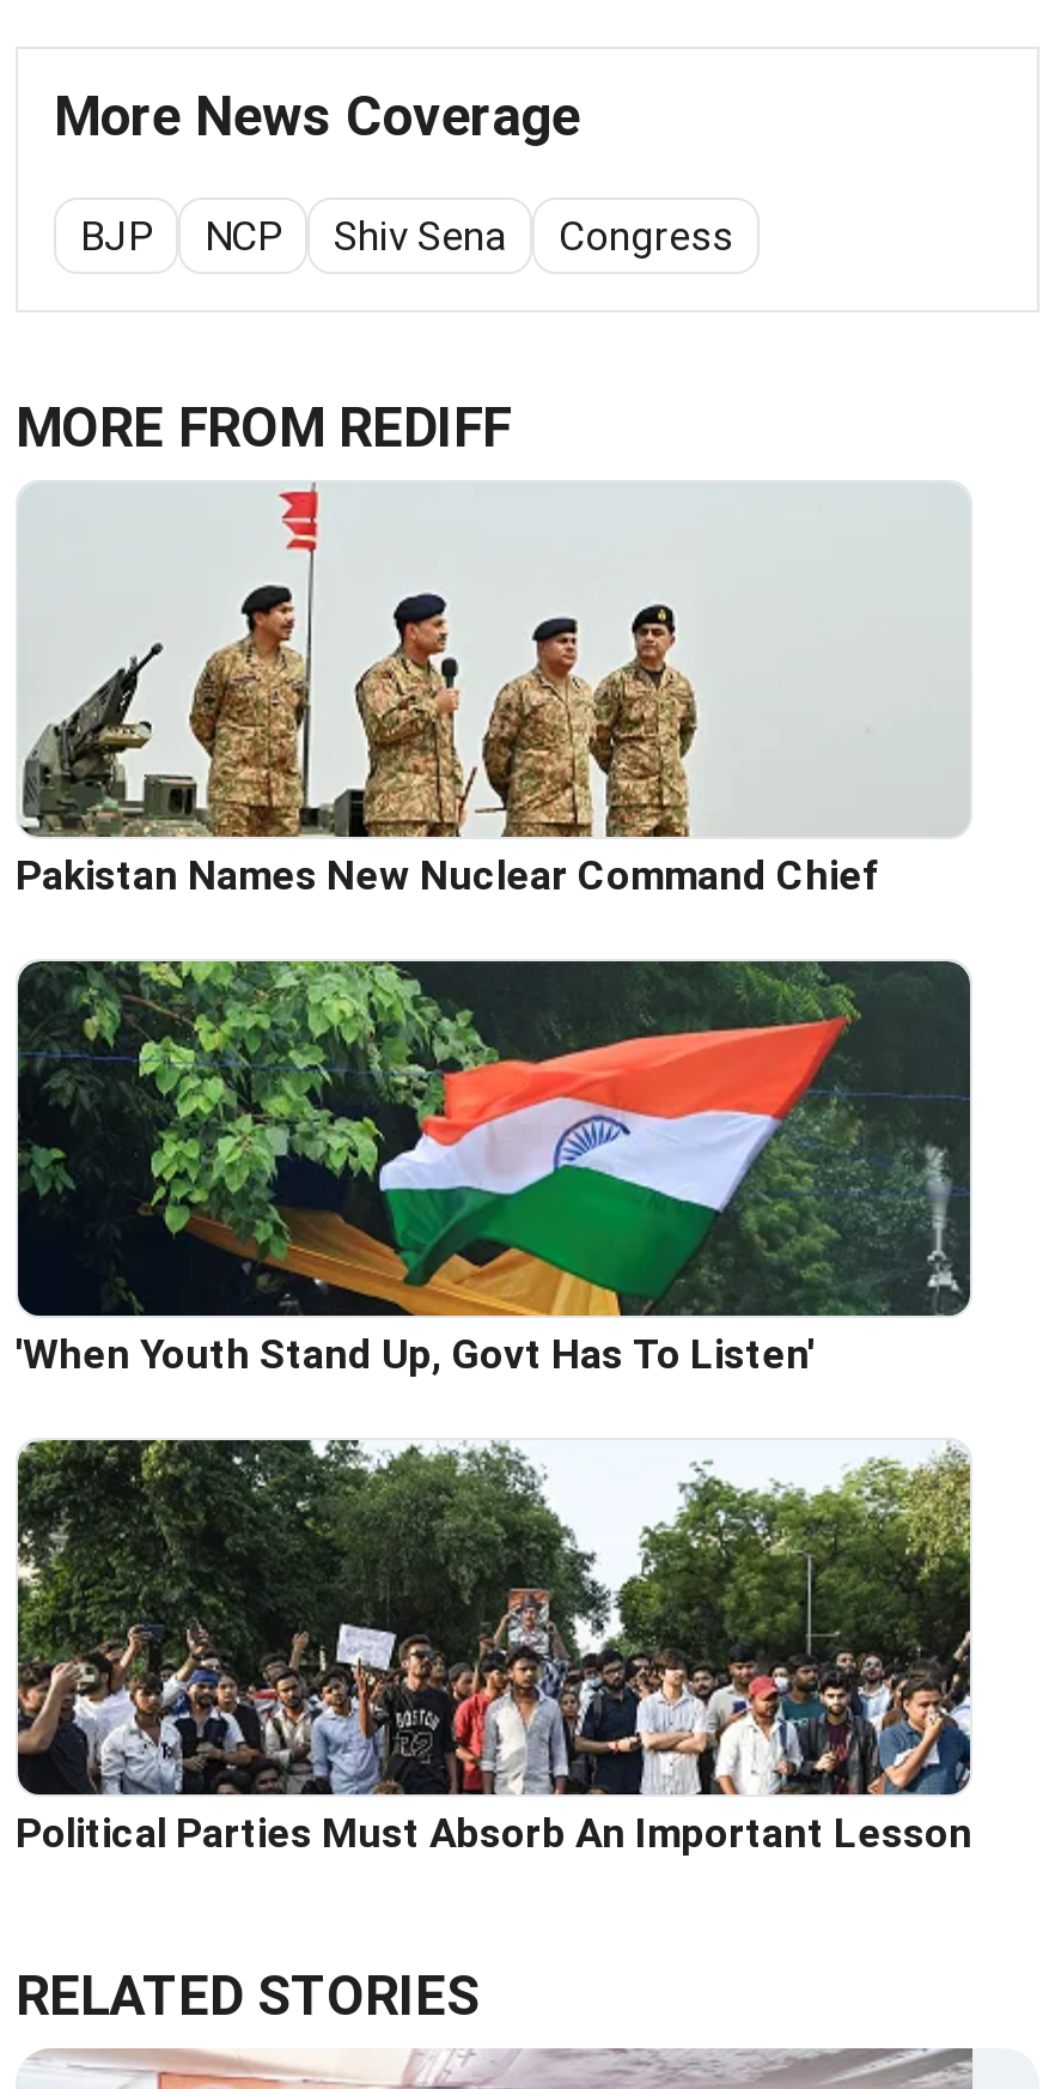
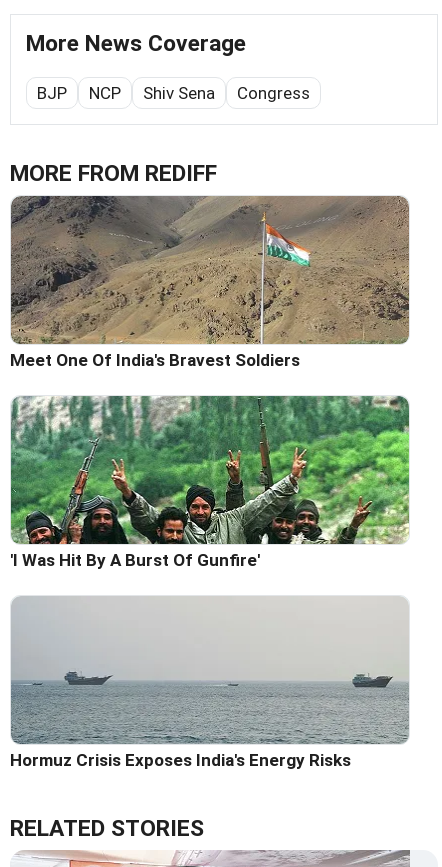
- [image]
- Pakistan Names New Nuclear Command Chief
+ [image]
+ Meet One Of India's Bravest Soldiers

- [image]
- 'When Youth Stand Up, Govt Has To Listen'
+ [image]
+ 'I Was Hit By A Burst Of Gunfire'

- [image]
- Political Parties Must Absorb An Important Lesson
+ [image]
+ Hormuz Crisis Exposes India's Energy Risks
